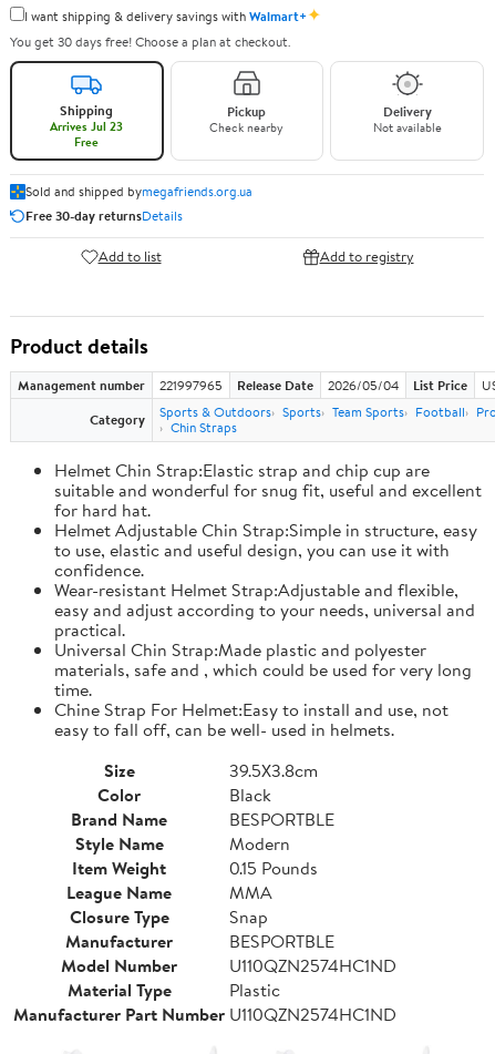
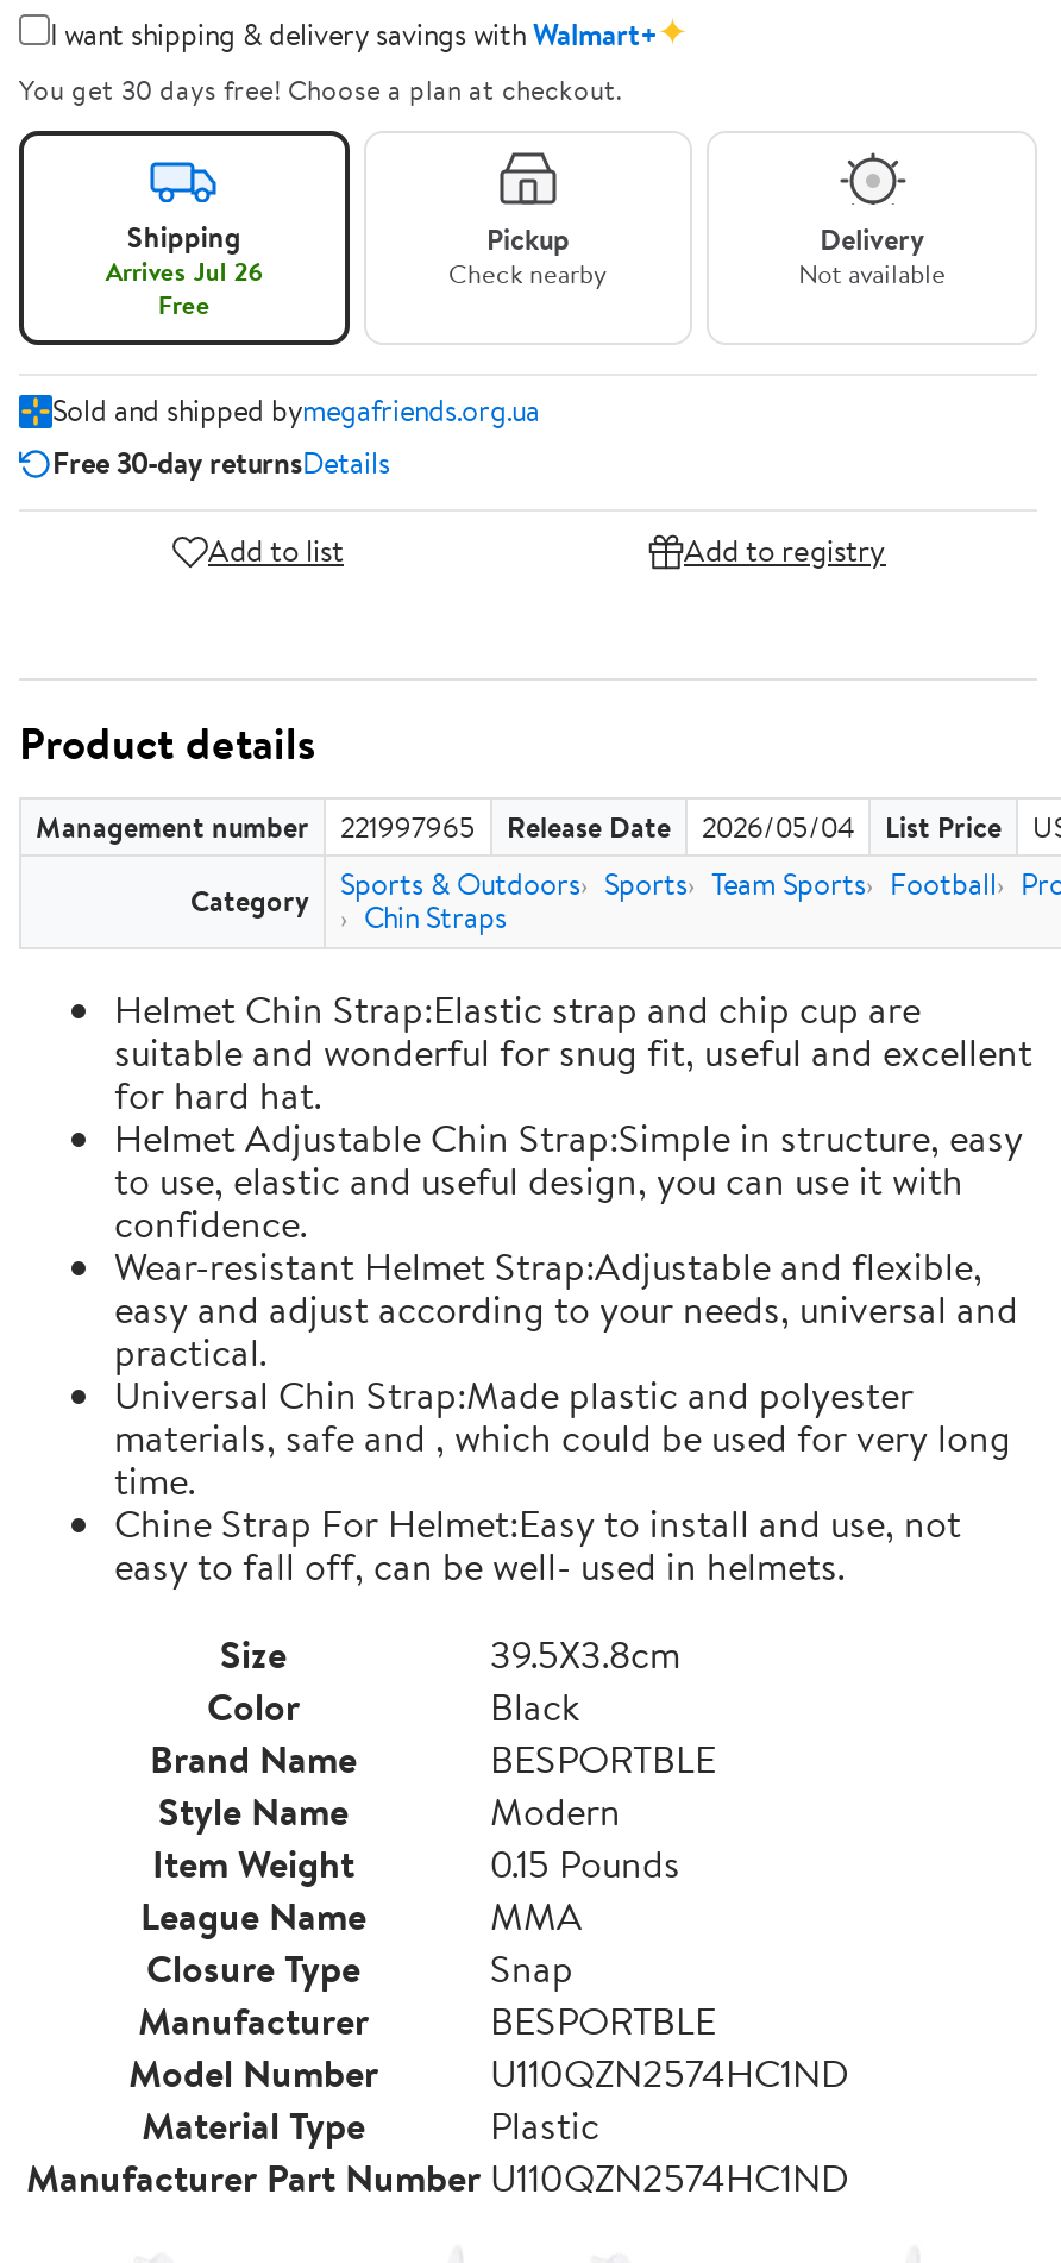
- Arrives Jul 23
+ Arrives Jul 26
